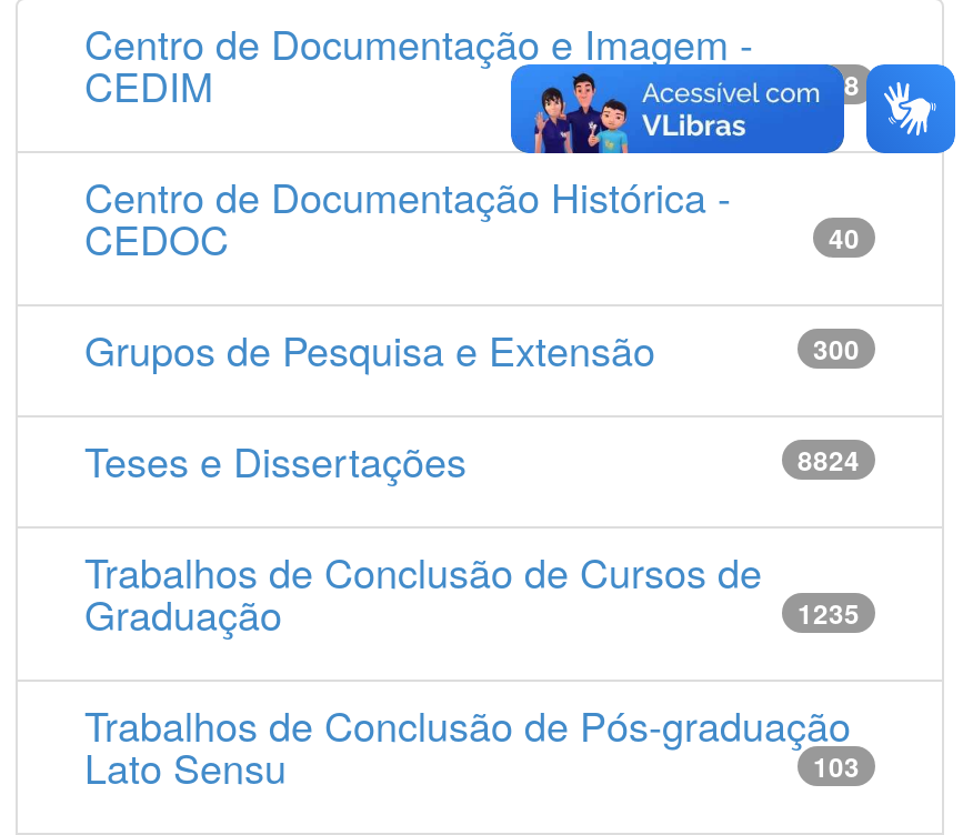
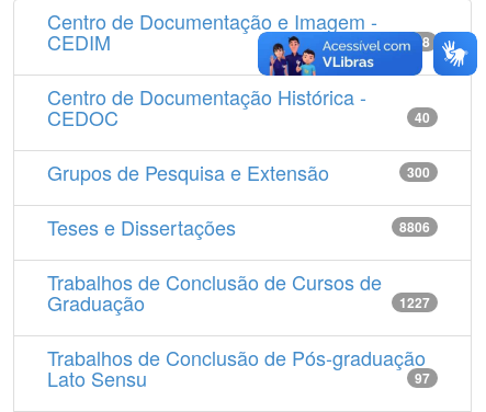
- 8824
+ 8806

- 1235
+ 1227

- 103
+ 97
